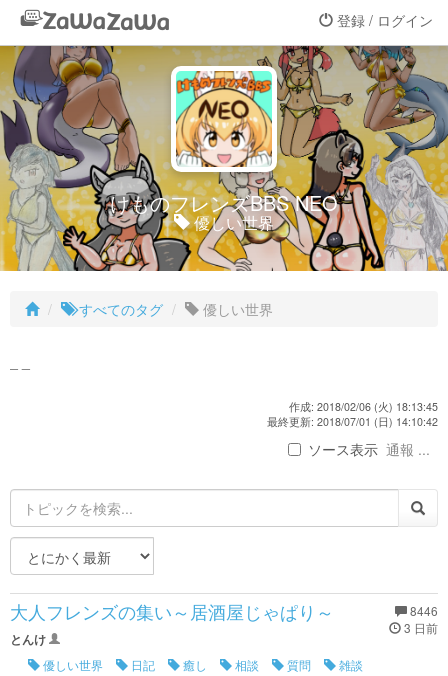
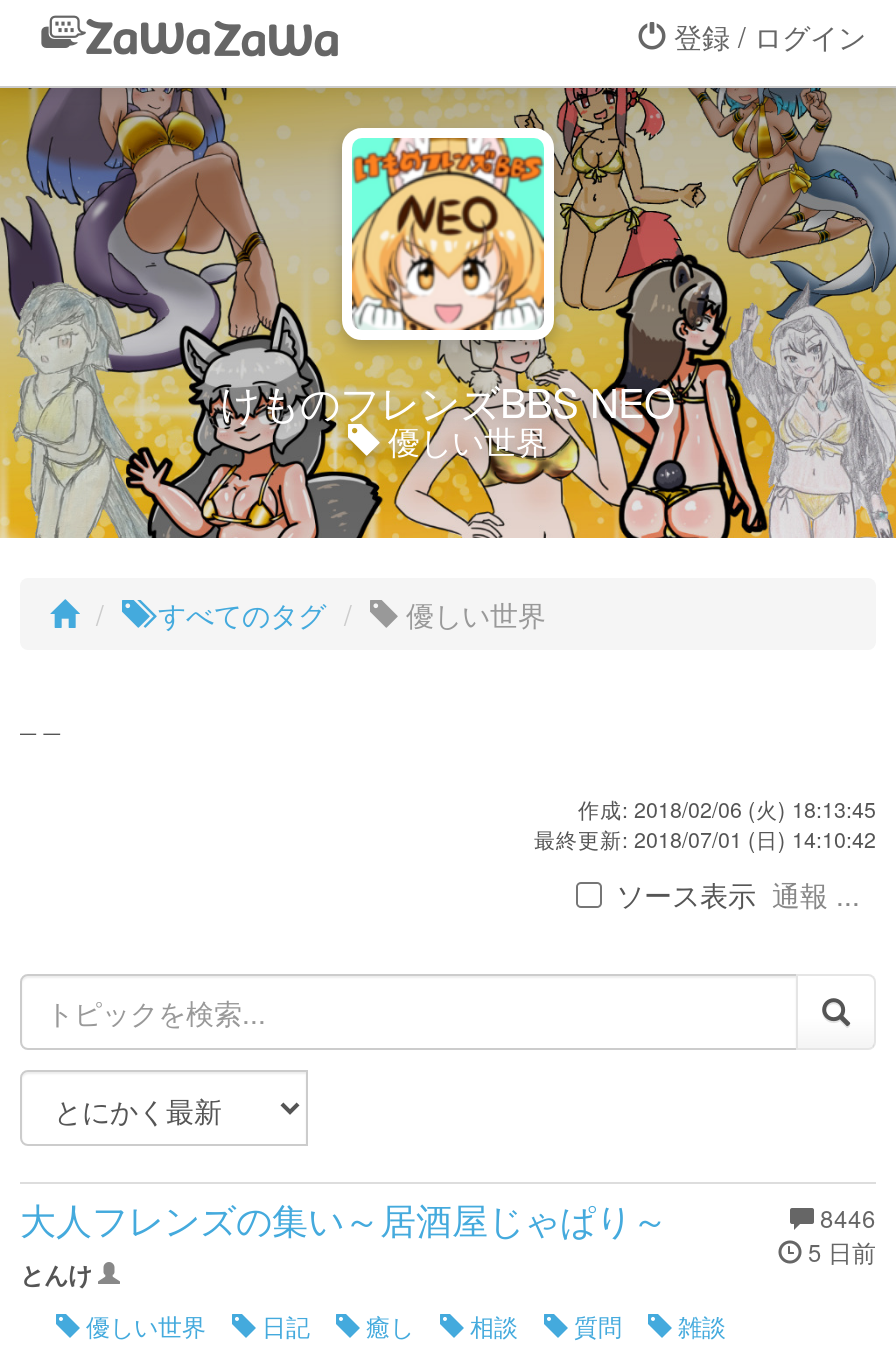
- 3 日前
+ 5 日前
